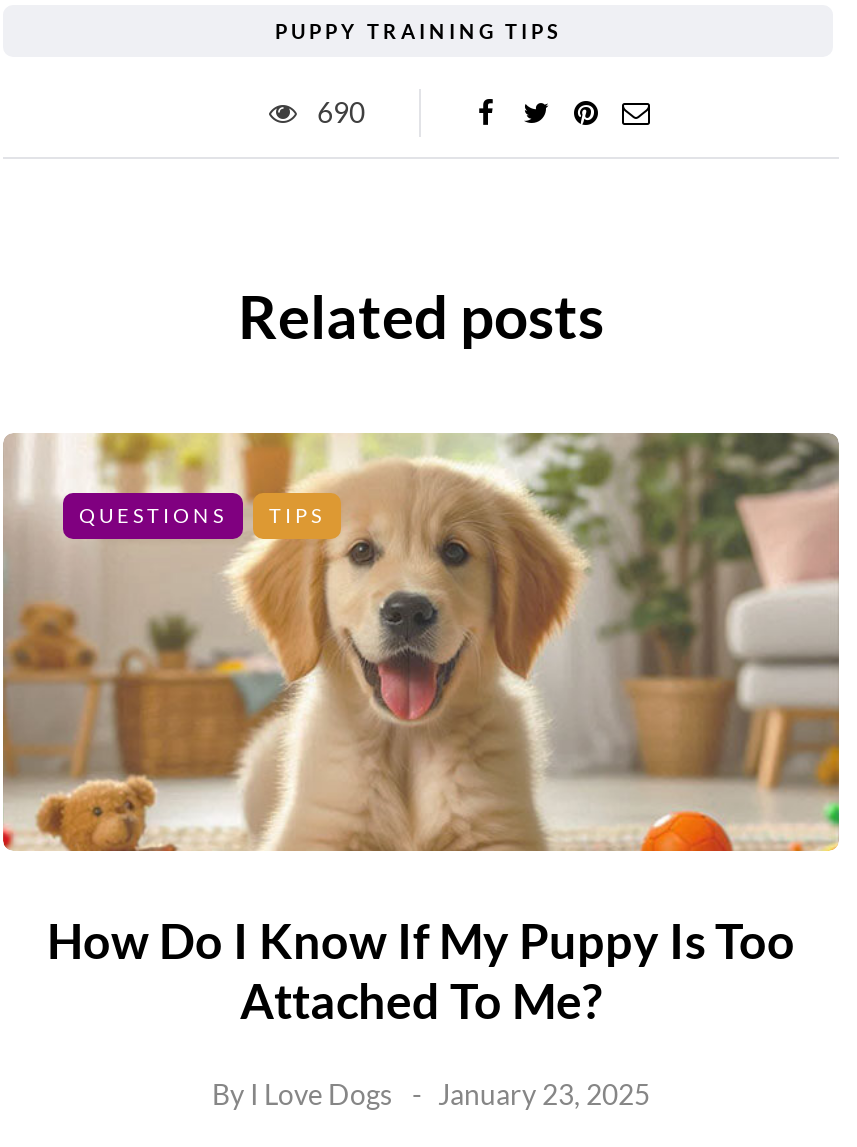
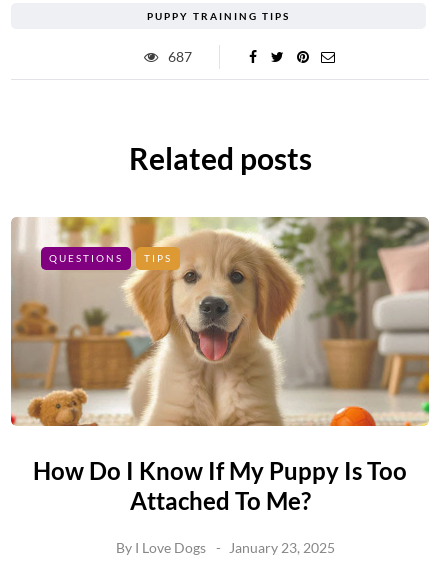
- 690
+ 687
